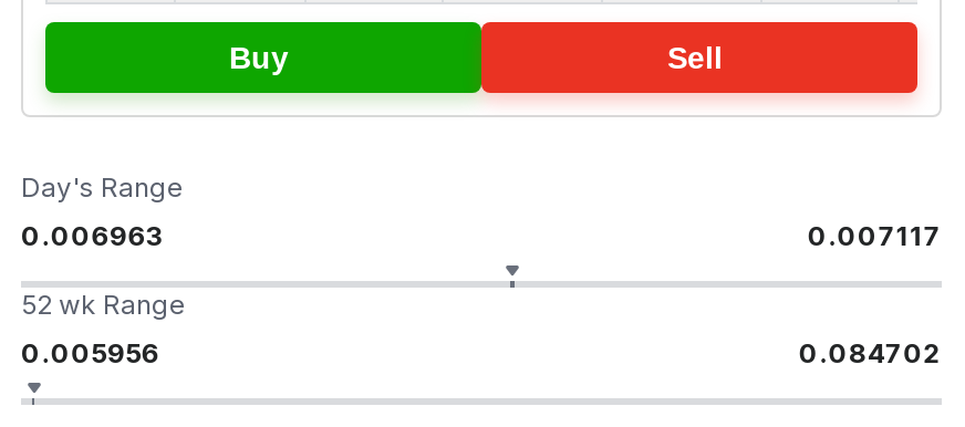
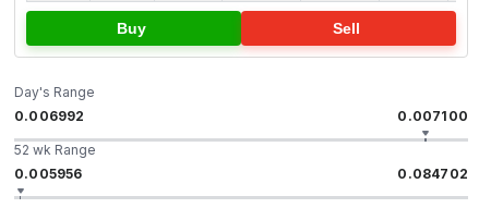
- 0.006963
+ 0.006992

- 0.007117
+ 0.007100
